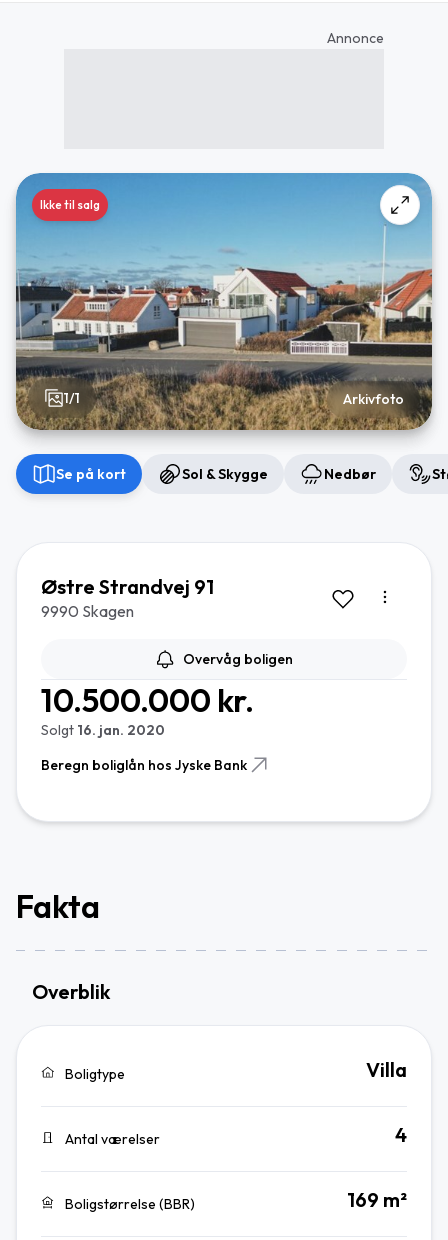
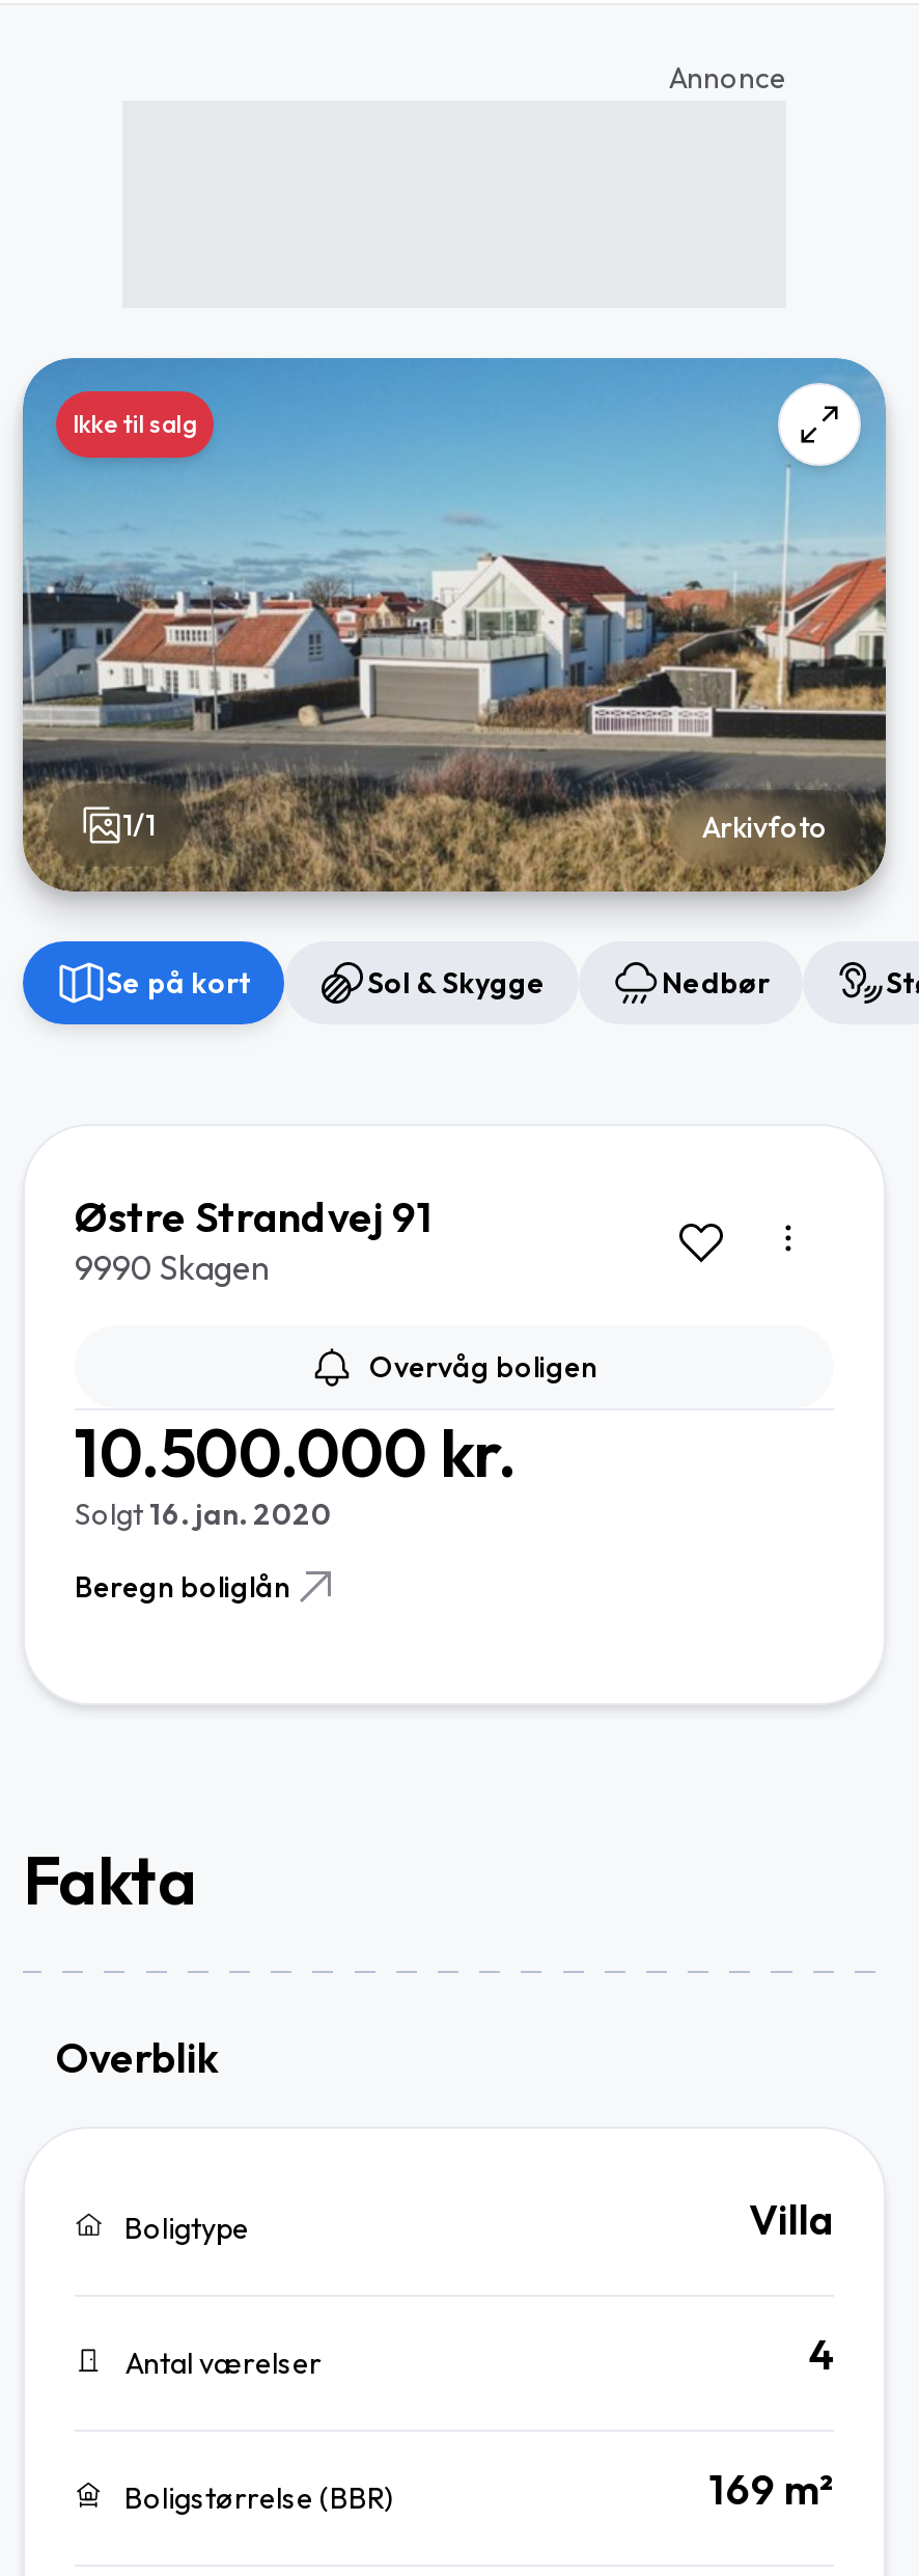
- Beregn boliglån hos Jyske Bank
+ Beregn boliglån
